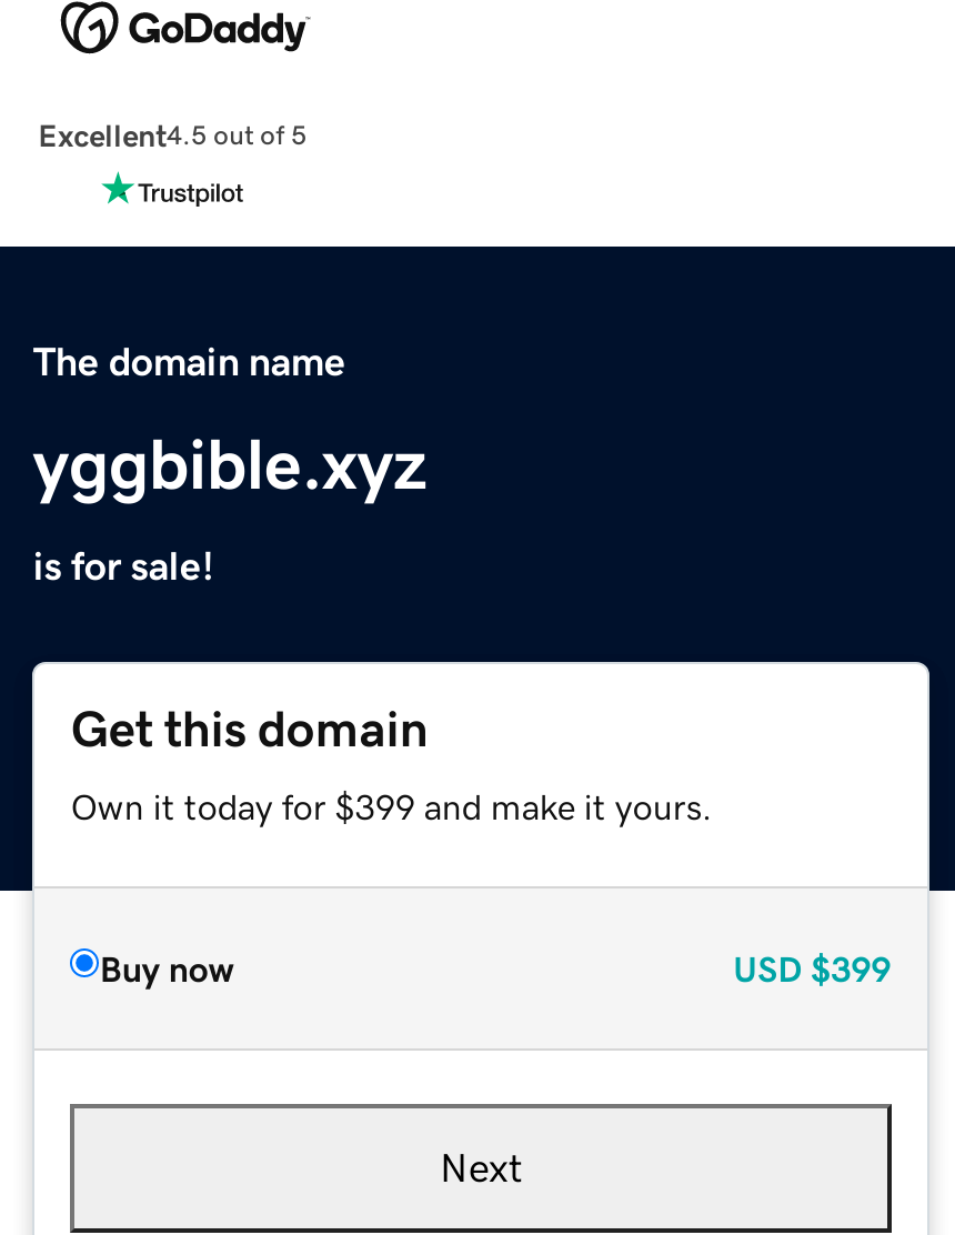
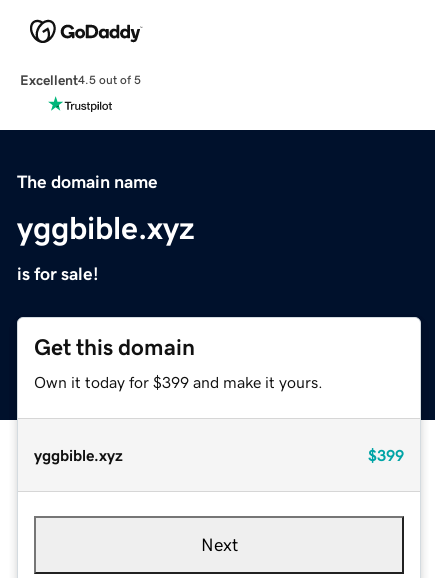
- Buy now
- USD $399
+ yggbible.xyz
+ $399
